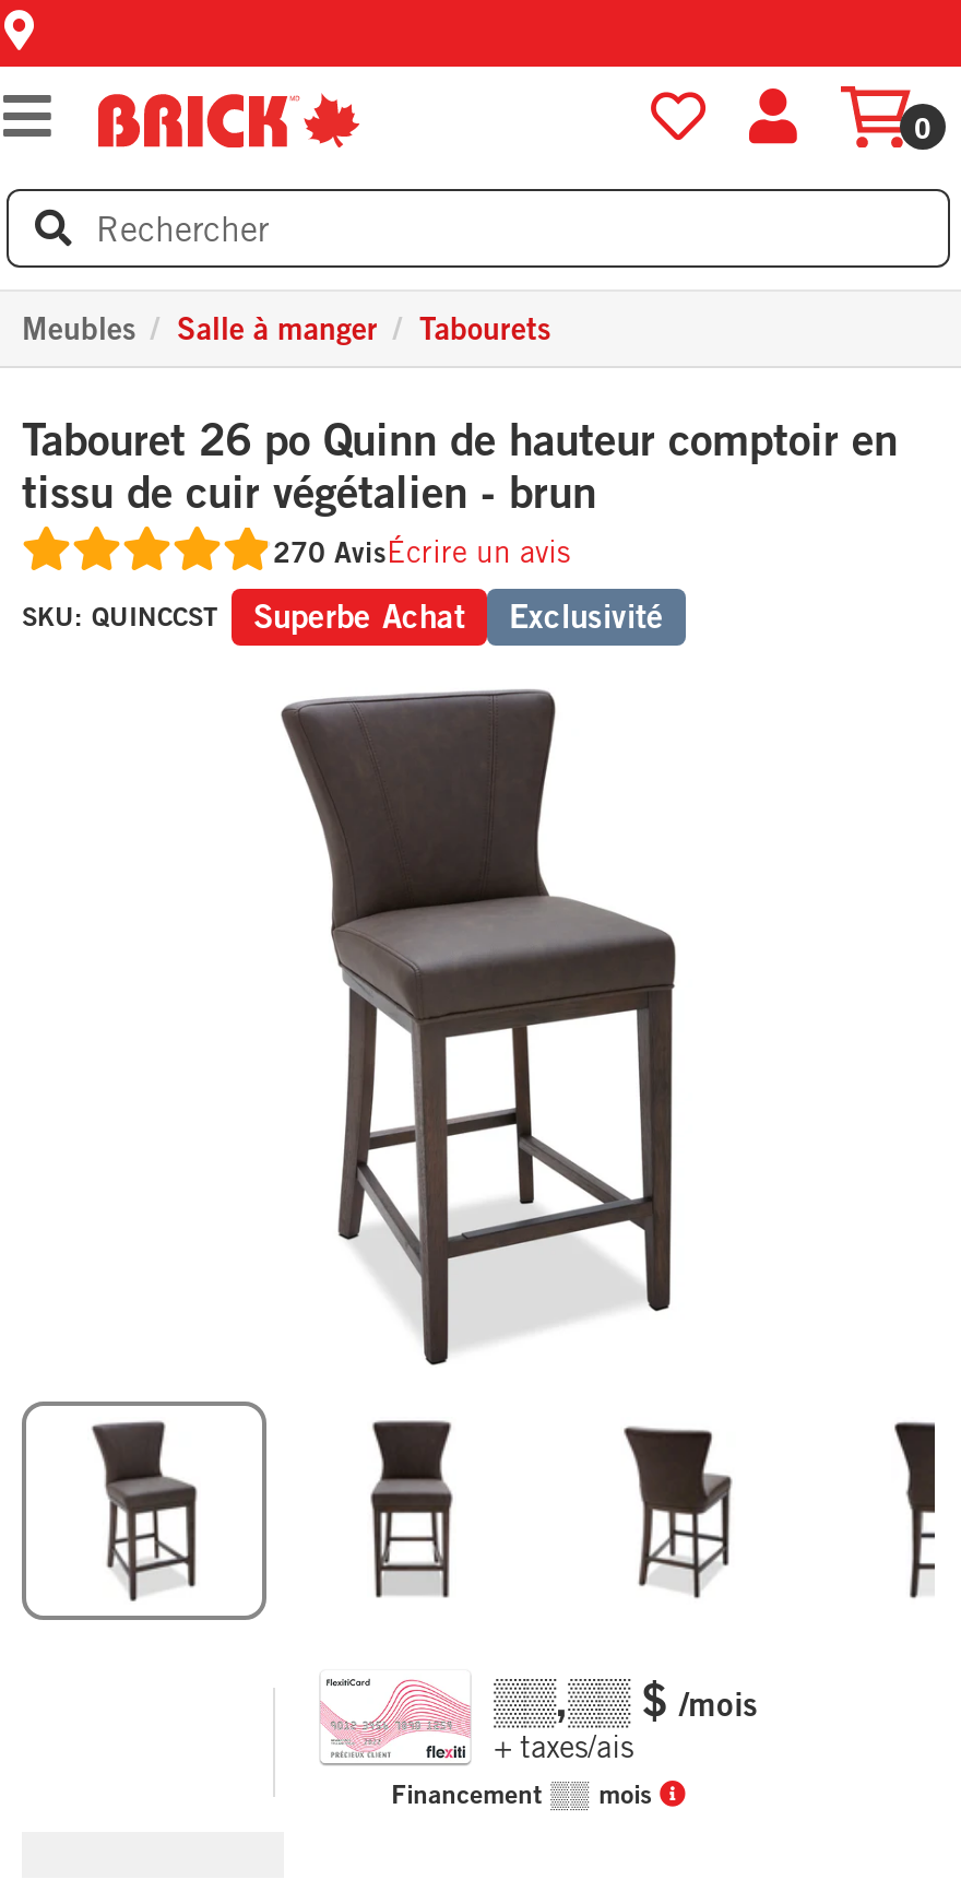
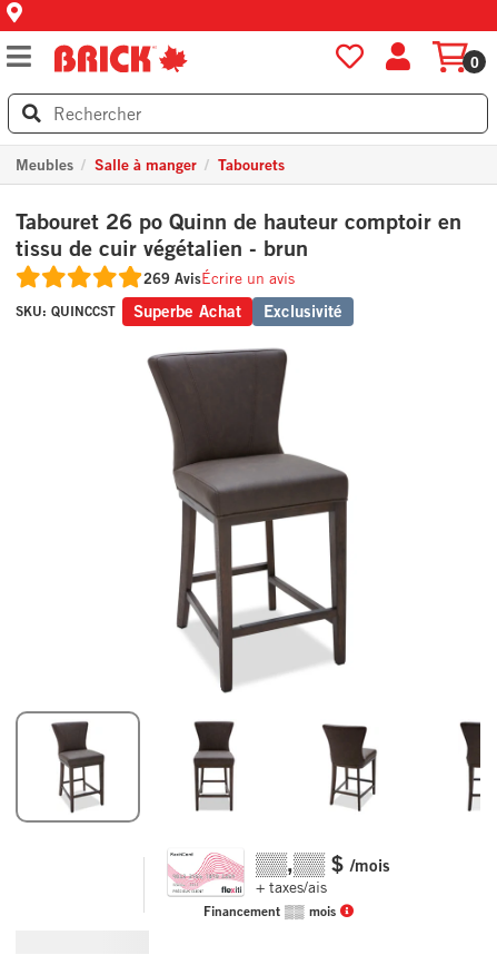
- 270 AvisÉcrire un avis
+ 269 AvisÉcrire un avis
